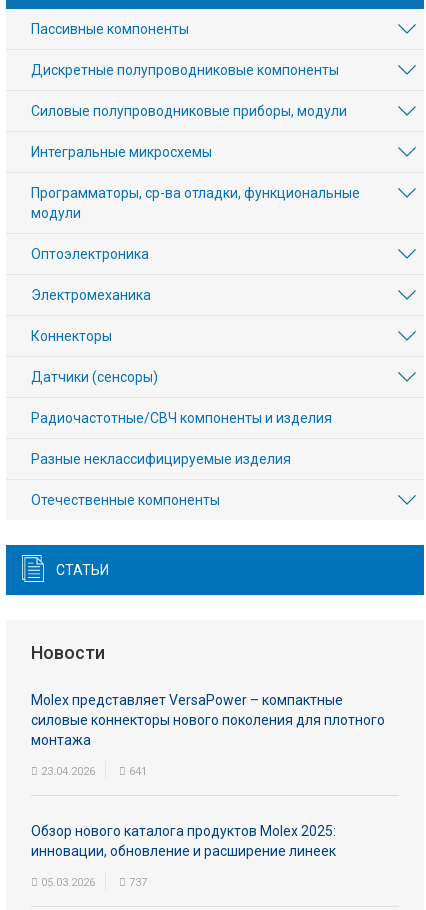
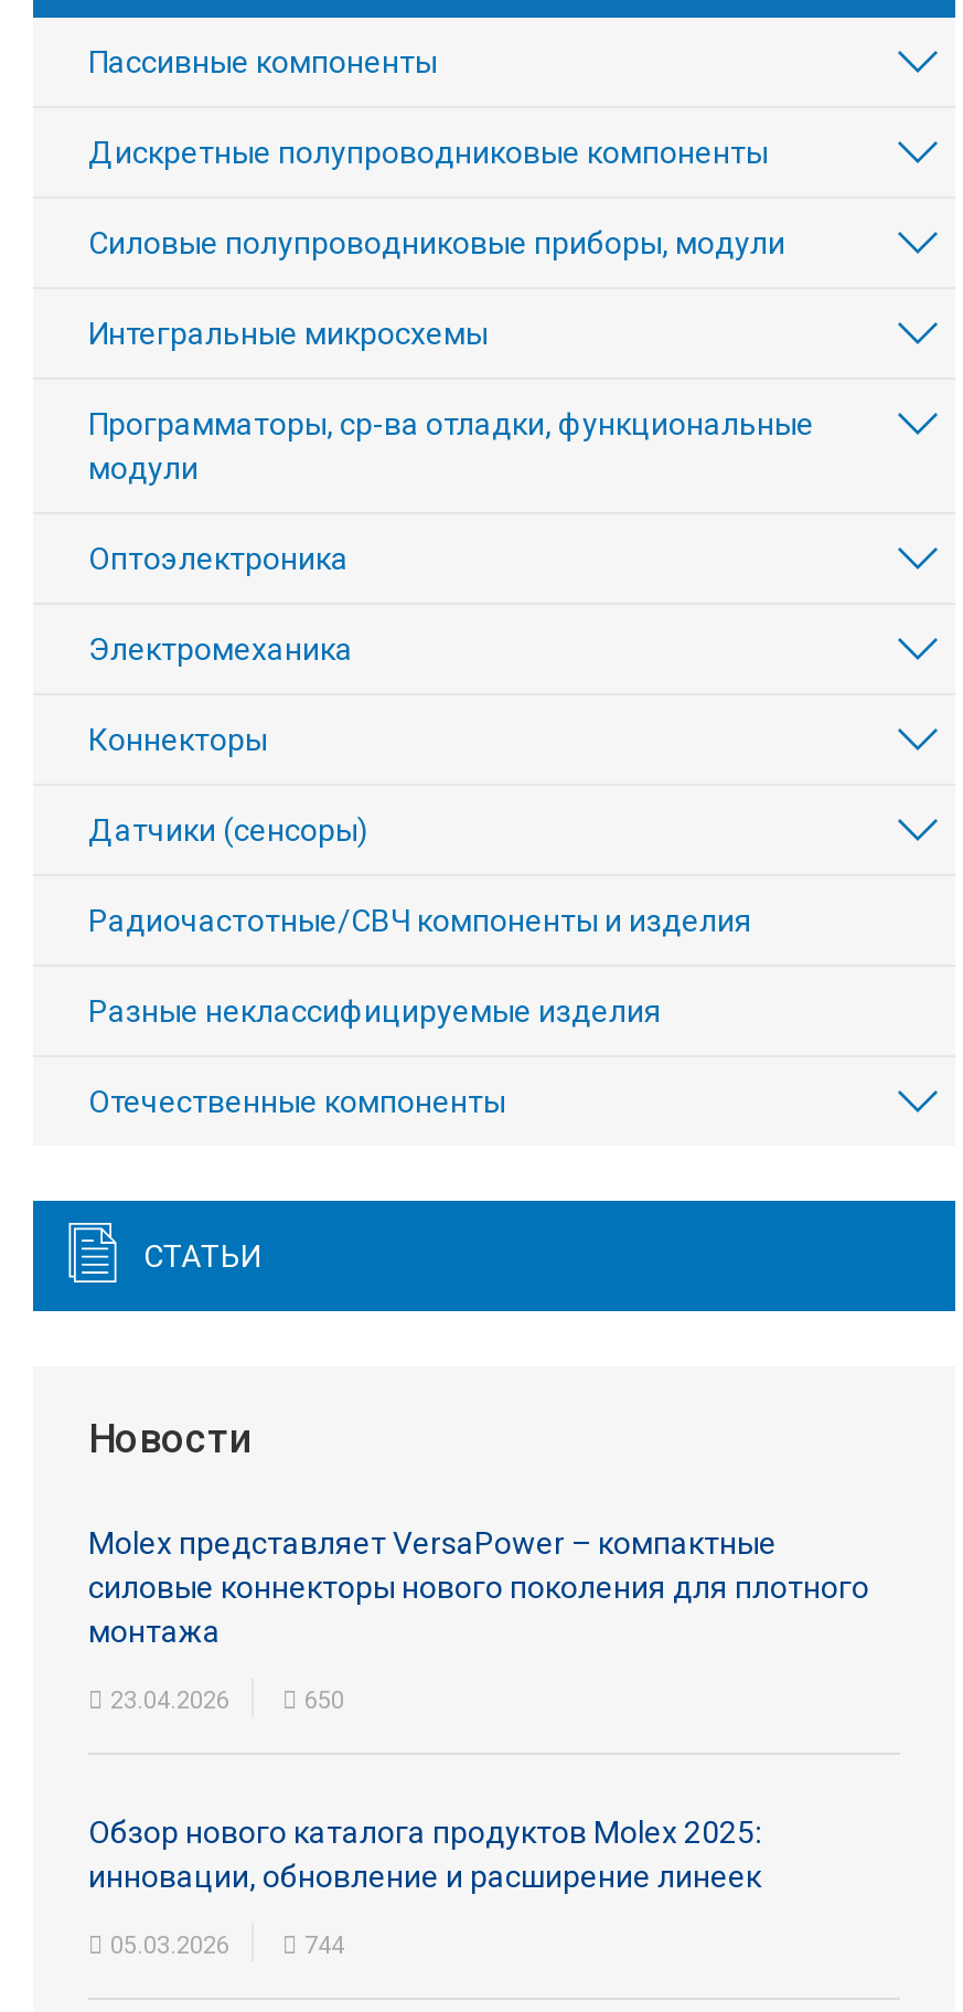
- 641
+ 650

- 737
+ 744
